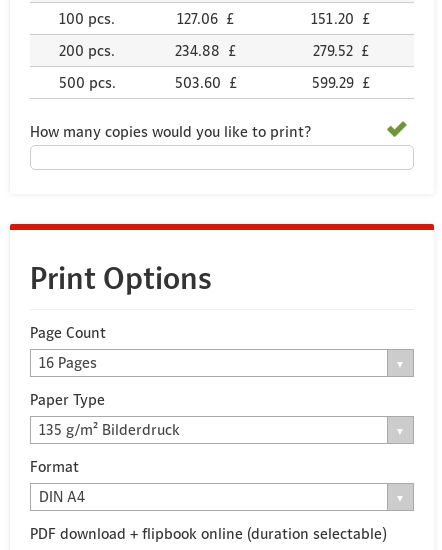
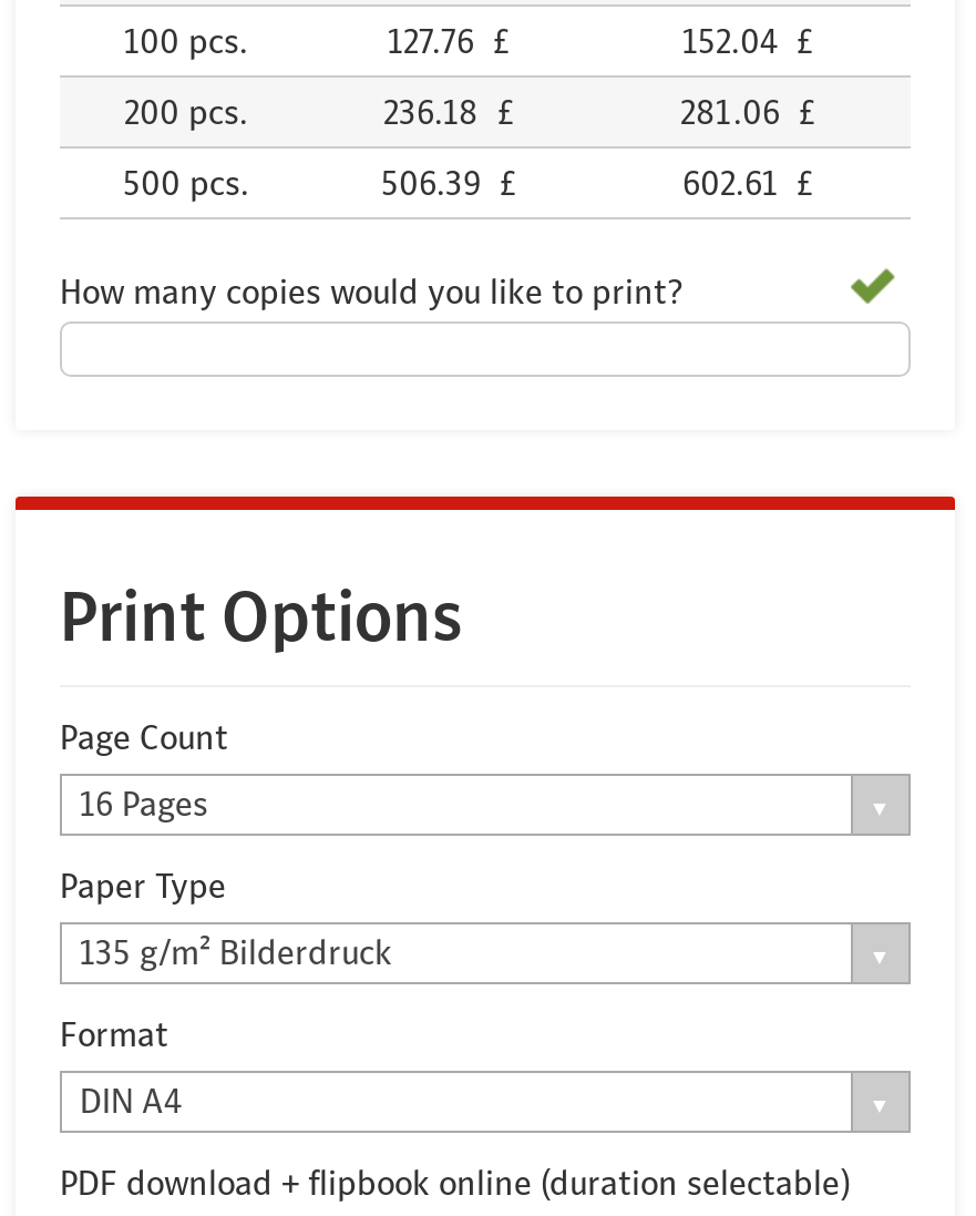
- 127.06 £
+ 127.76 £

- 151.20 £
+ 152.04 £

- 234.88 £
+ 236.18 £

- 279.52 £
+ 281.06 £

- 503.60 £
+ 506.39 £

- 599.29 £
+ 602.61 £
